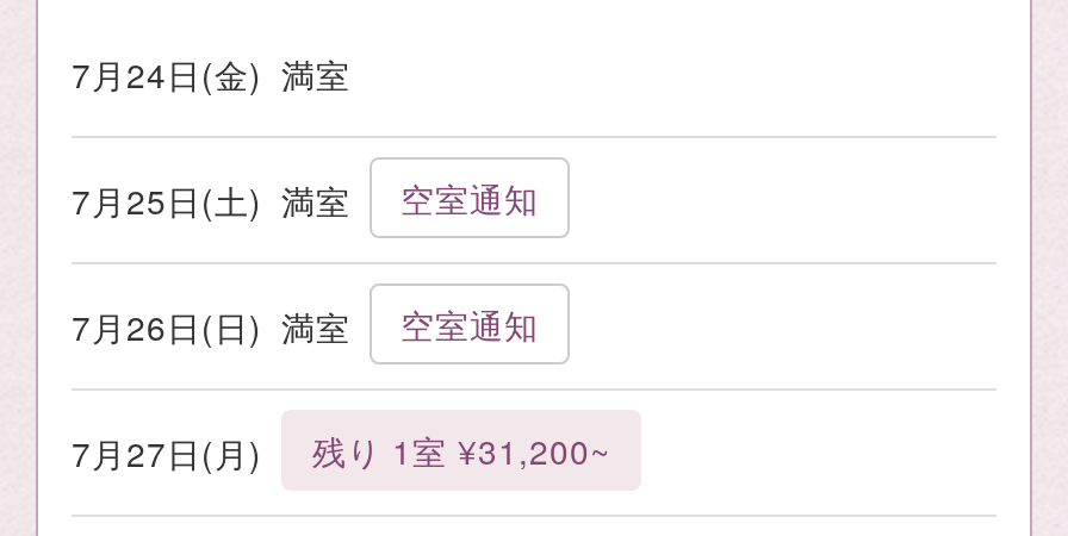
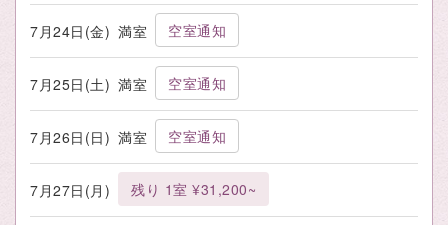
+ 空室通知
